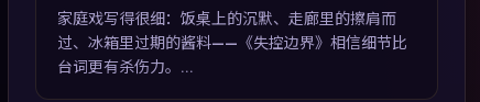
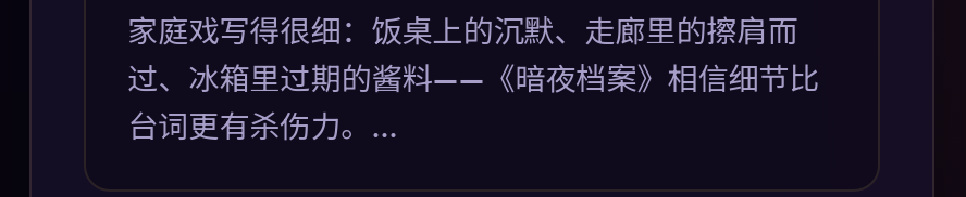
- 过、冰箱里过期的酱料——《失控边界》相信细节比
+ 过、冰箱里过期的酱料——《暗夜档案》相信细节比
